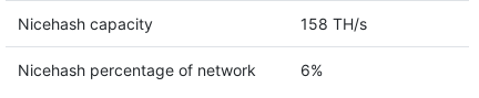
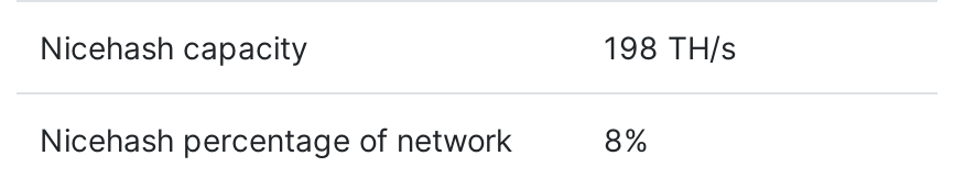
- 158 TH/s
+ 198 TH/s

- 6%
+ 8%
